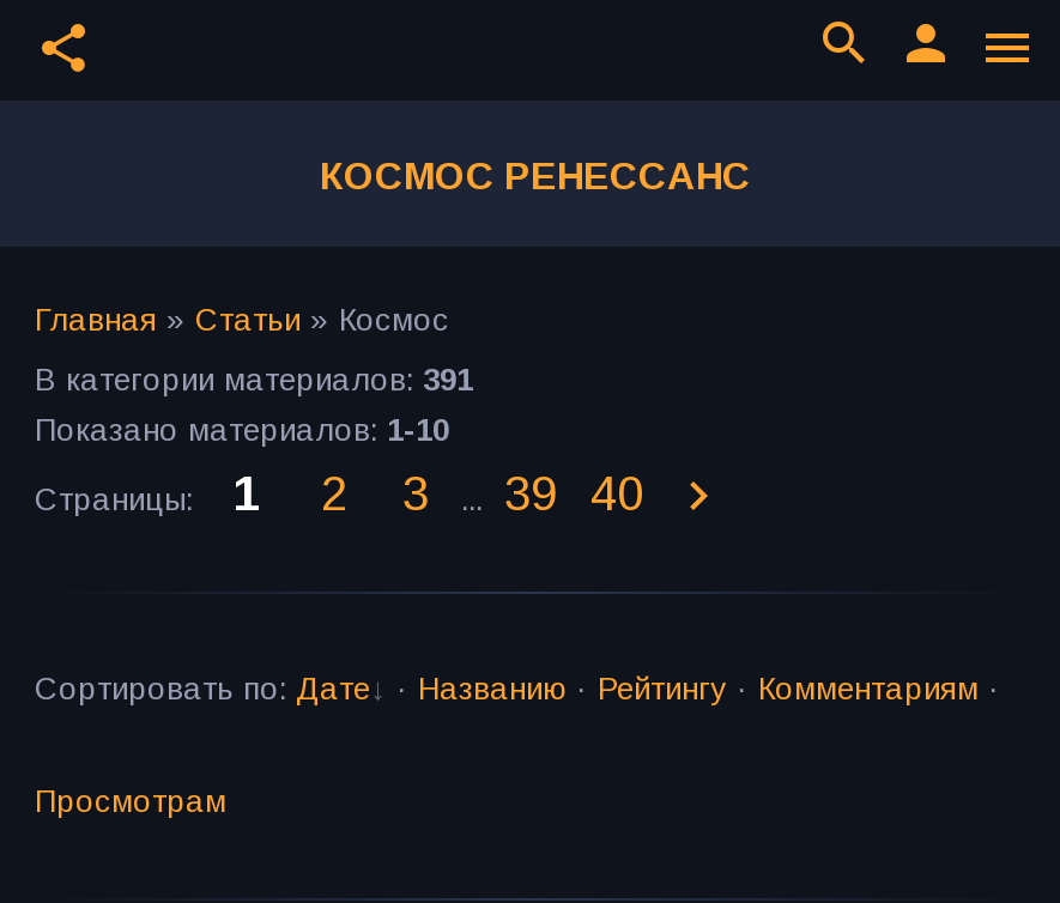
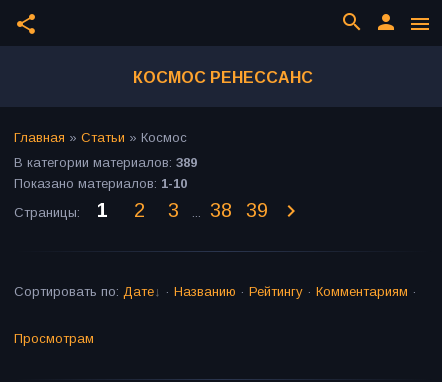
- В категории материалов: 391
+ В категории материалов: 389

- ... 39
+ ... 38

- 40
+ 39
